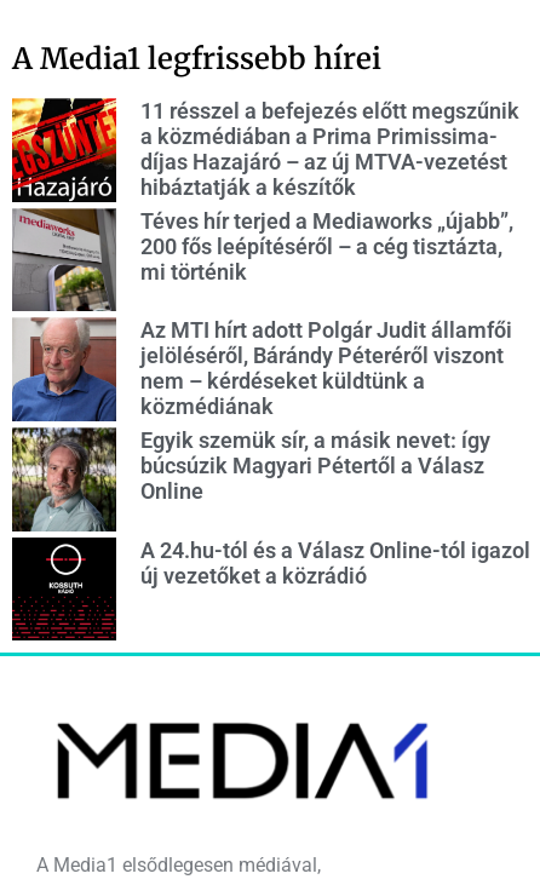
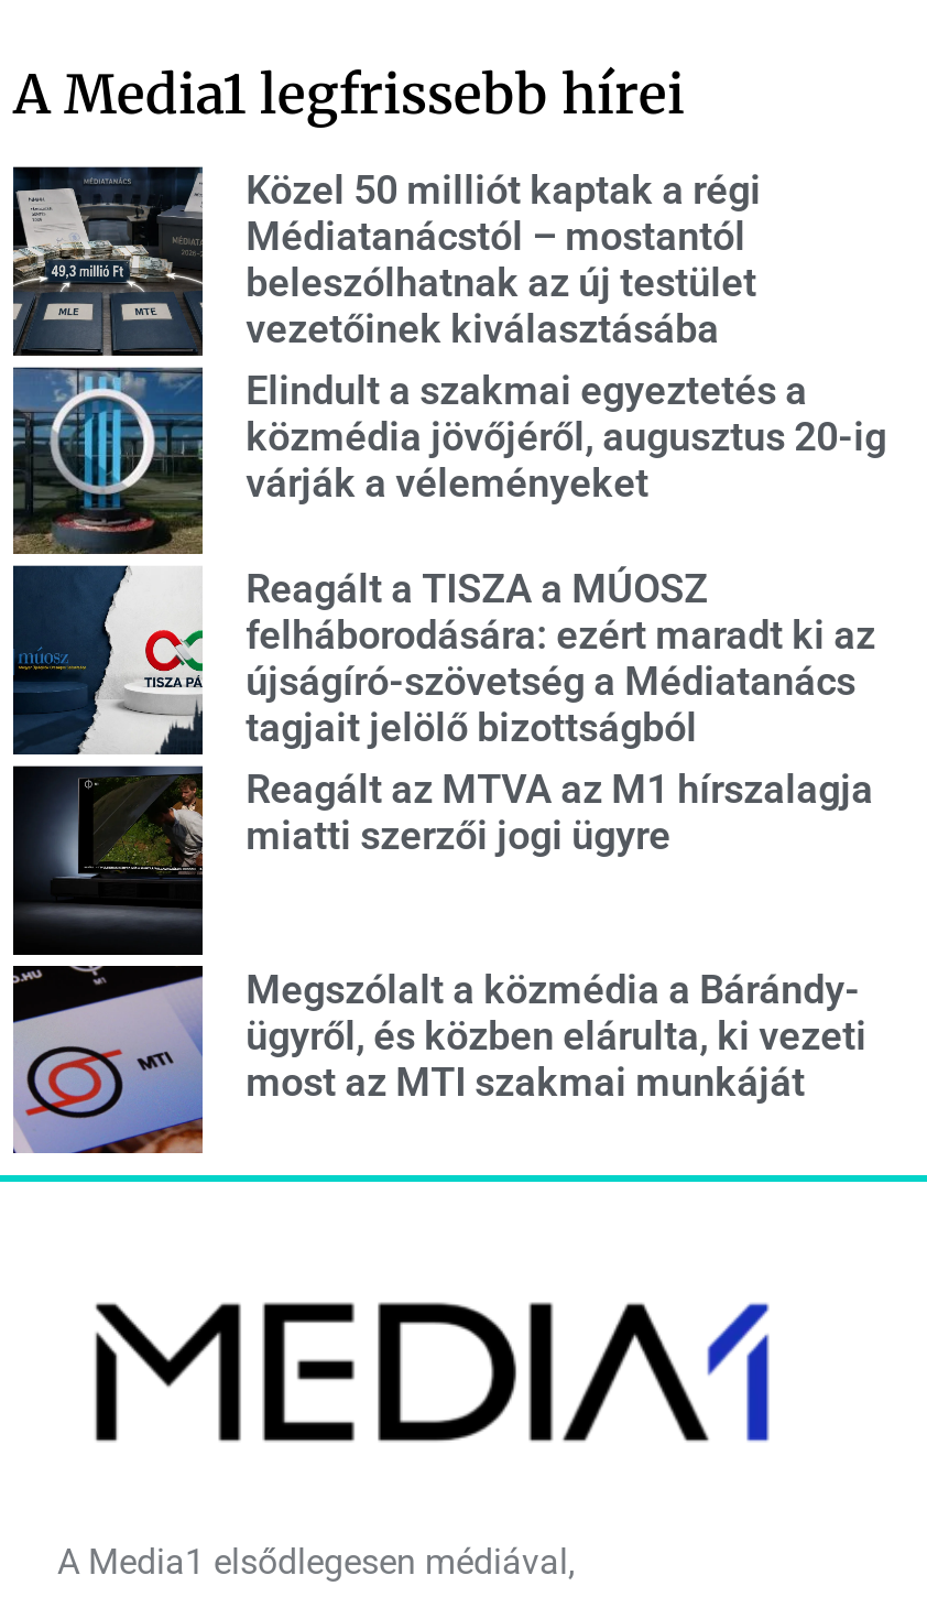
- [image]
- 11 résszel a befejezés előtt megszűnik
- a közmédiában a Prima Primissima-
- díjas Hazajáró – az új MTVA-vezetést
- hibáztatják a készítők
- Téves hír terjed a Mediaworks „újabb”,
- 200 fős leépítéséről – a cég tisztázta,
- mi történik
+ [image]
+ Közel 50 milliót kaptak a régi
+ Médiatanácstól – mostantól
+ beleszólhatnak az új testület
+ vezetőinek kiválasztásába
+ Elindult a szakmai egyeztetés a
+ közmédia jövőjéről, augusztus 20-ig
+ várják a véleményeket

- Az MTI hírt adott Polgár Judit államfői
- jelöléséről, Bárándy Péteréről viszont
- nem – kérdéseket küldtünk a
- közmédiának
- Egyik szemük sír, a másik nevet: így
- búcsúzik Magyari Pétertől a Válasz
- Online
+ Reagált a TISZA a MÚOSZ
+ felháborodására: ezért maradt ki az
+ újságíró-szövetség a Médiatanács
+ tagjait jelölő bizottságból
+ Reagált az MTVA az M1 hírszalagja
+ miatti szerzői jogi ügyre

- A 24.hu-tól és a Válasz Online-tól igazol
- új vezetőket a közrádió
+ Megszólalt a közmédia a Bárándy-
+ ügyről, és közben elárulta, ki vezeti
+ most az MTI szakmai munkáját
